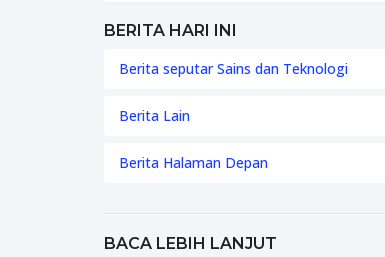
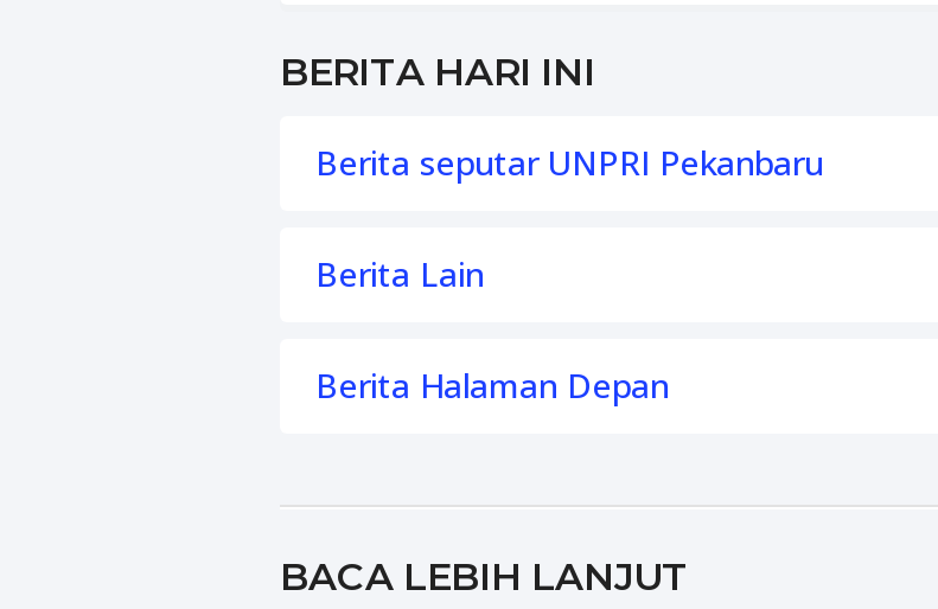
- Berita seputar Sains dan Teknologi
+ Berita seputar UNPRI Pekanbaru
